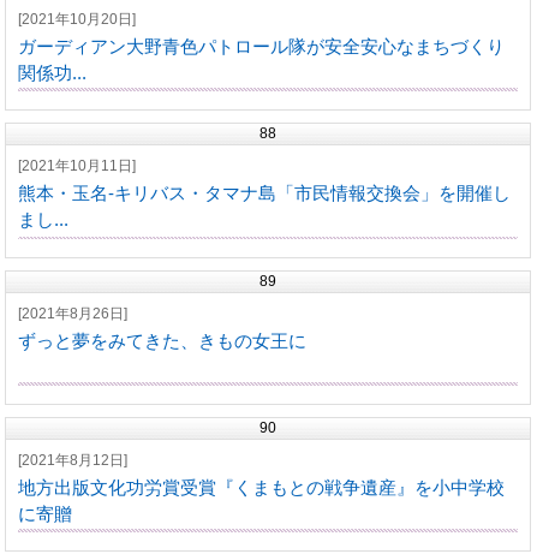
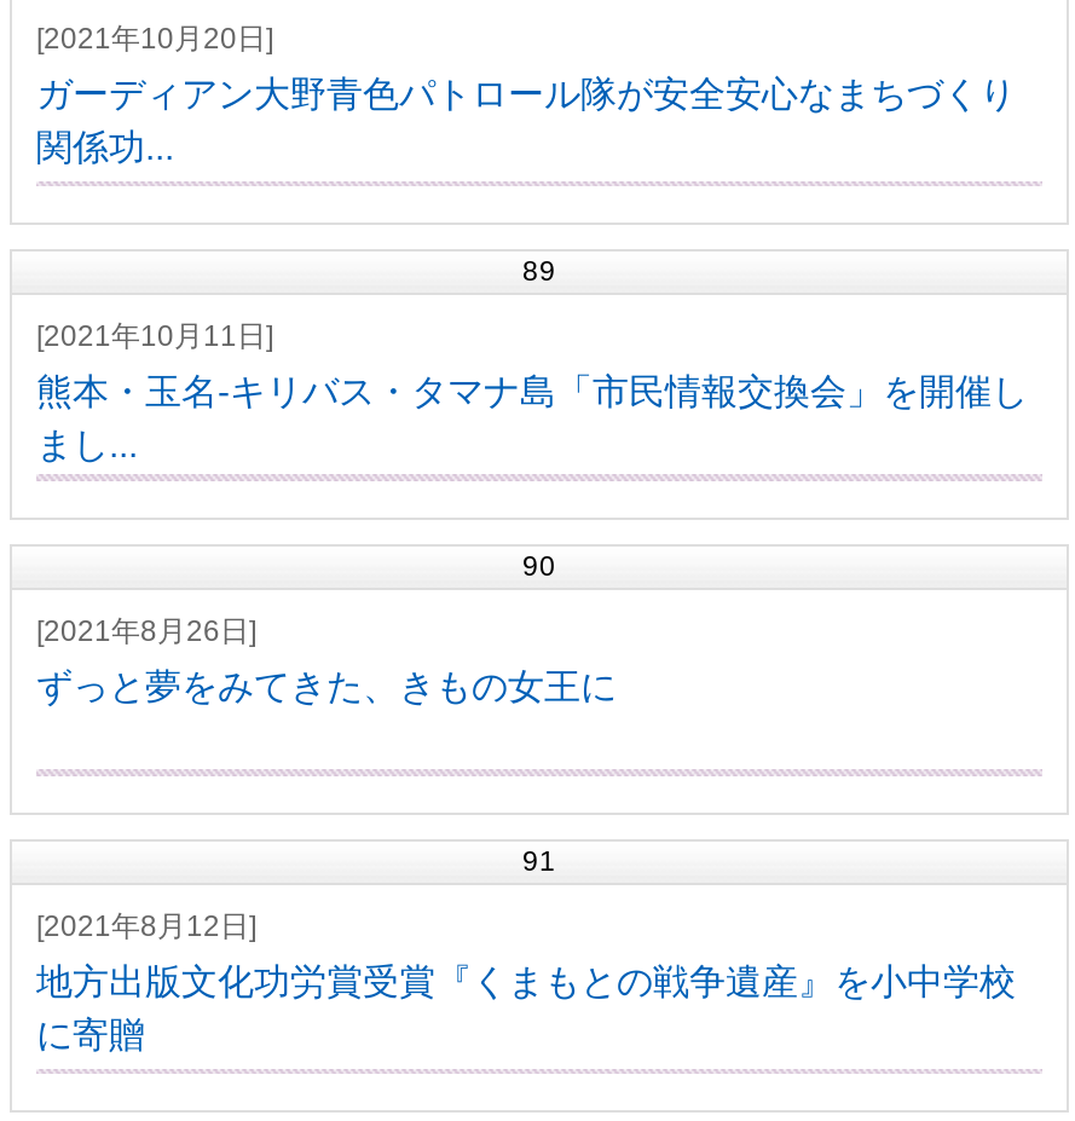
- 88
+ 89

- 89
+ 90

- 90
+ 91
